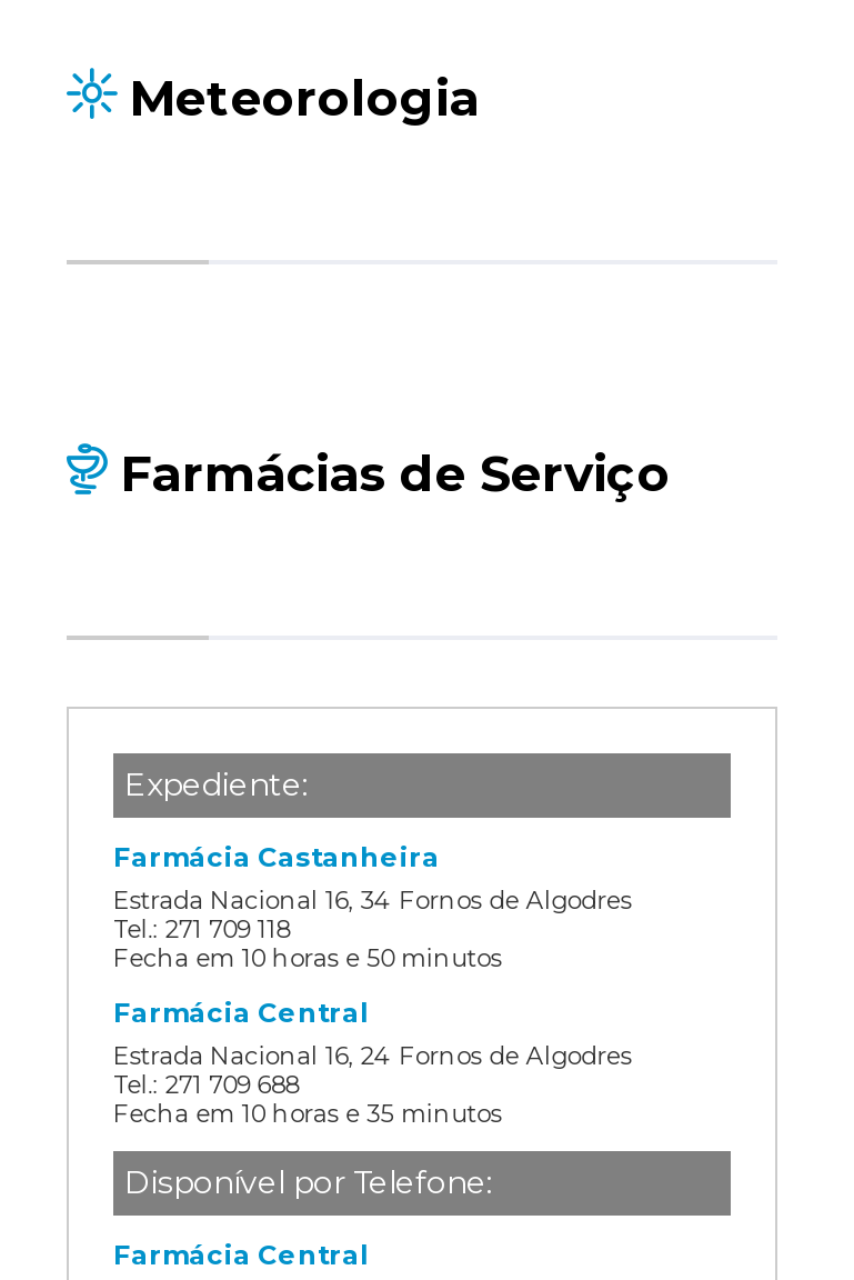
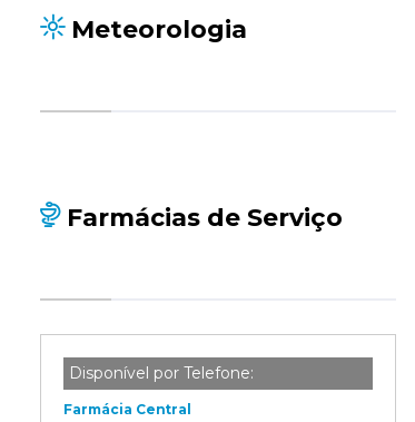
- Expediente:
- Farmácia Castanheira
- Estrada Nacional 16, 34 Fornos de Algodres
- Tel.: 271 709 118
- Fecha em 10 horas e 50 minutos
- Farmácia Central
- Estrada Nacional 16, 24 Fornos de Algodres
- Tel.: 271 709 688
- Fecha em 10 horas e 35 minutos
